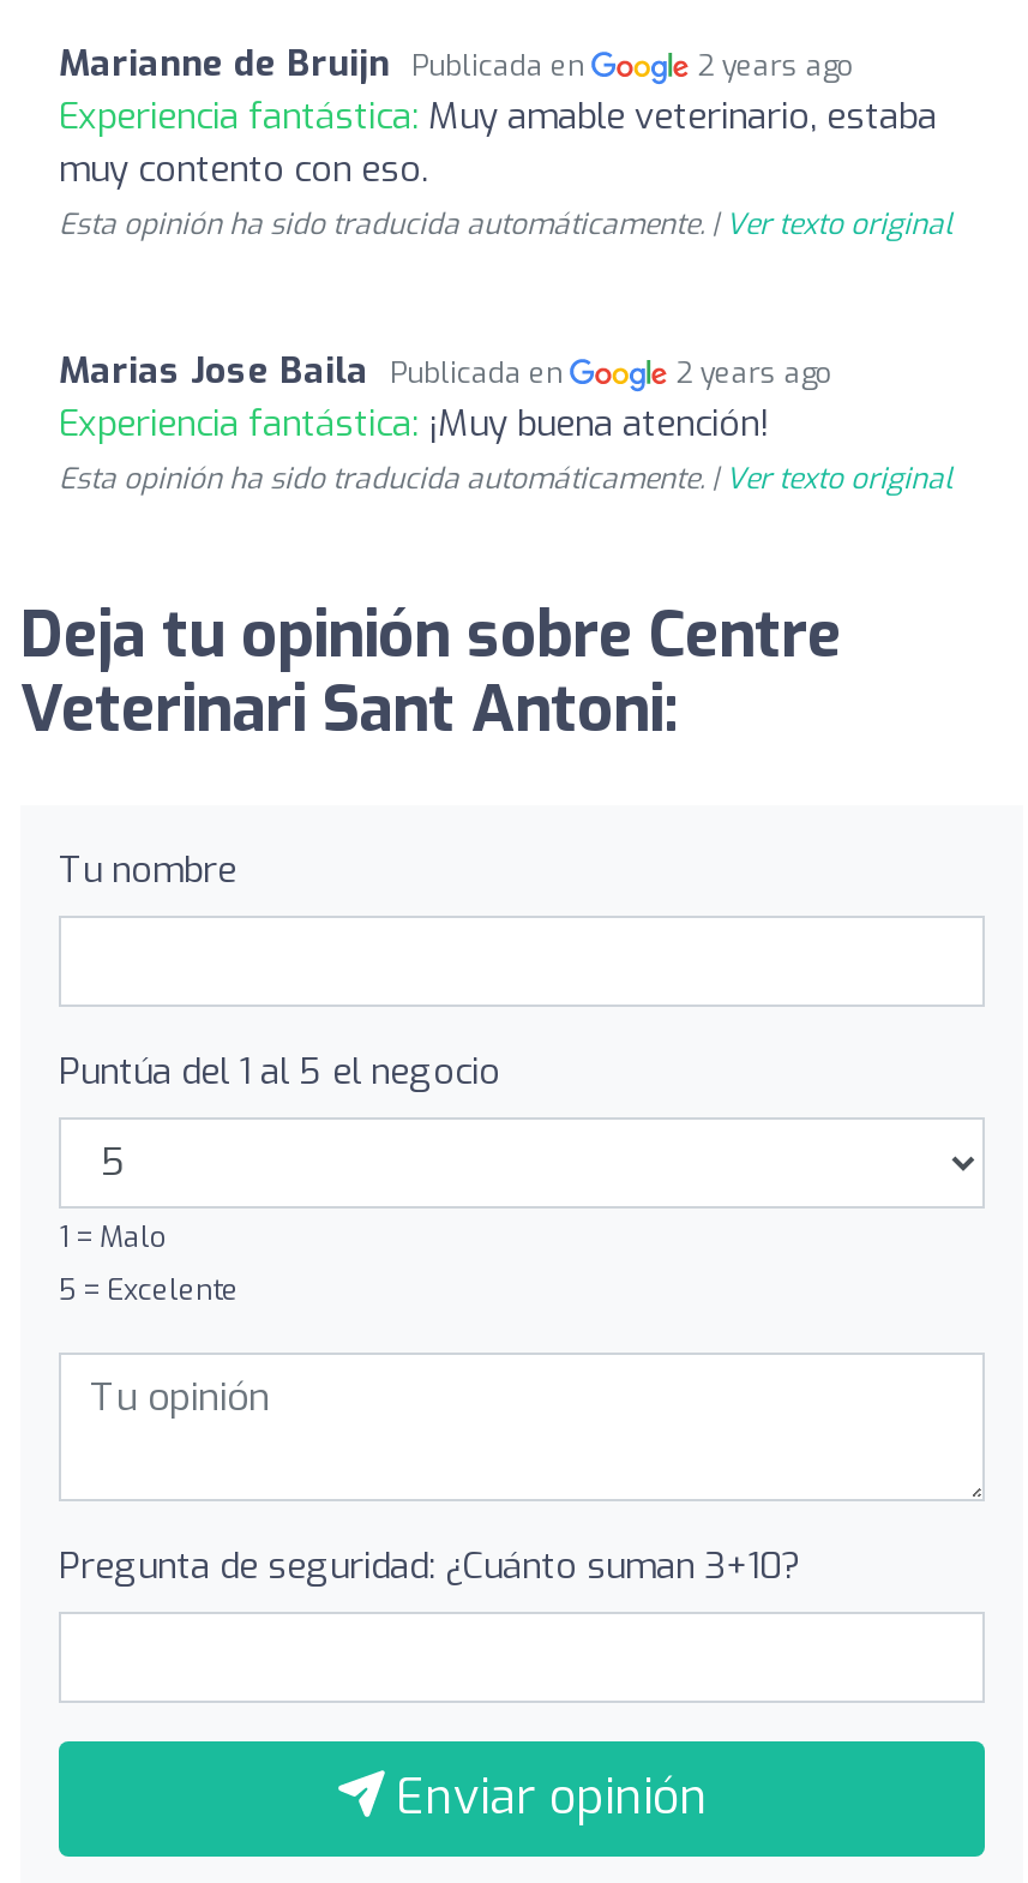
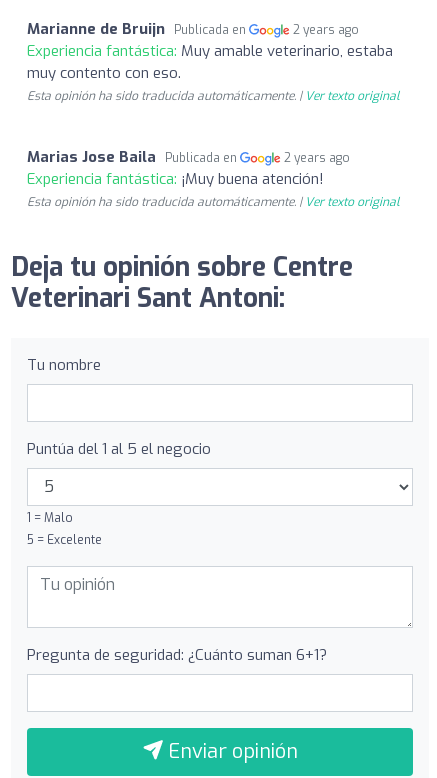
- Pregunta de seguridad: ¿Cuánto suman 3+10?
+ Pregunta de seguridad: ¿Cuánto suman 6+1?
